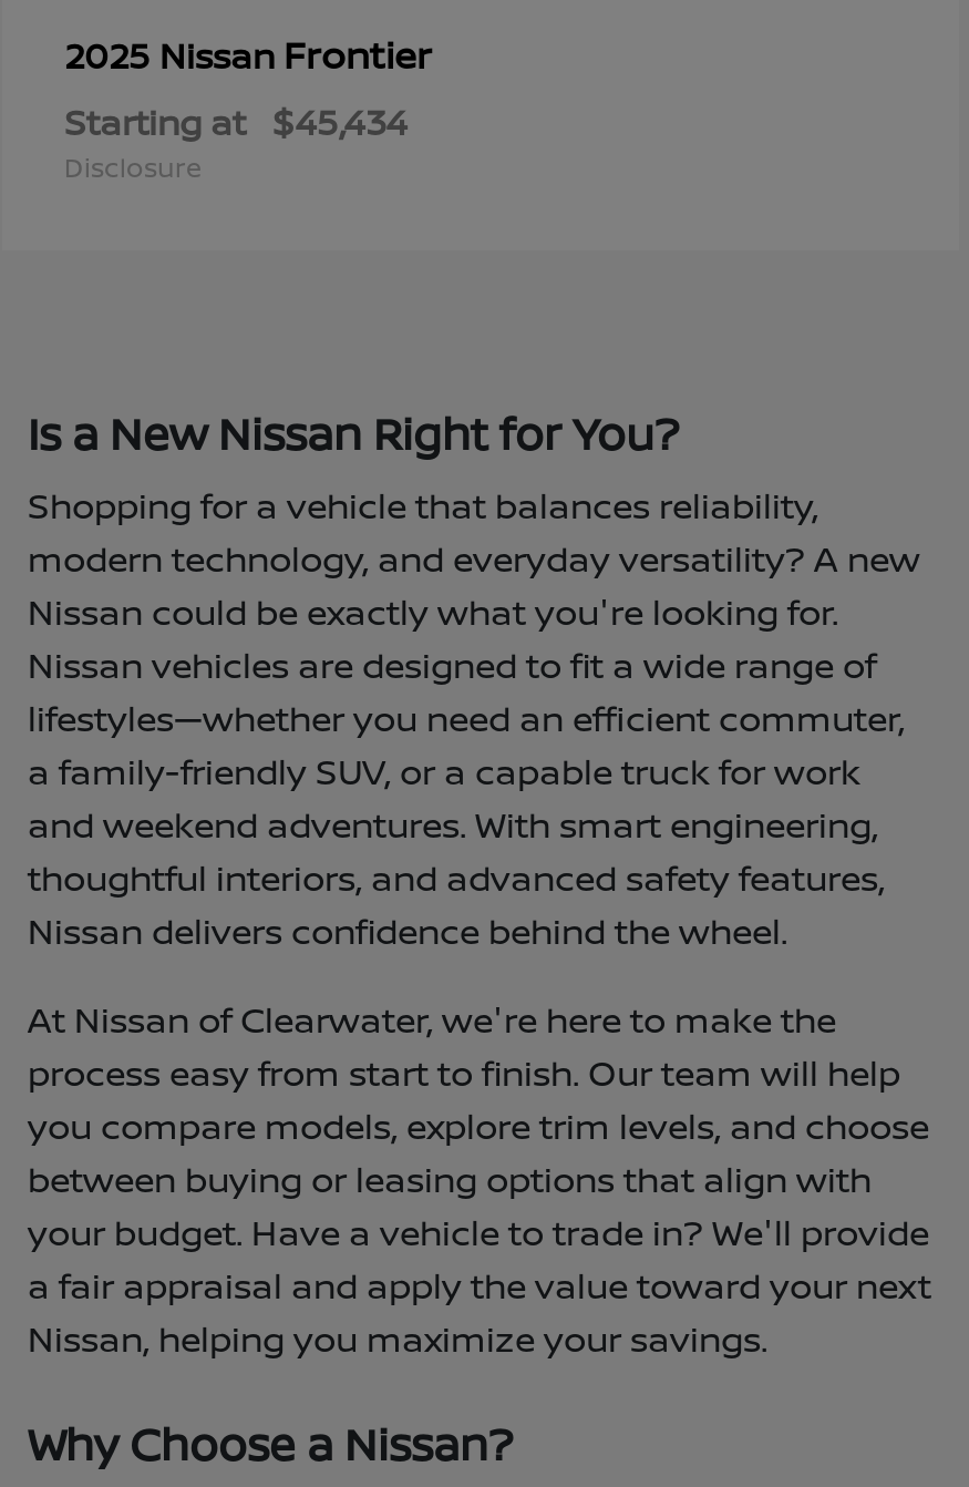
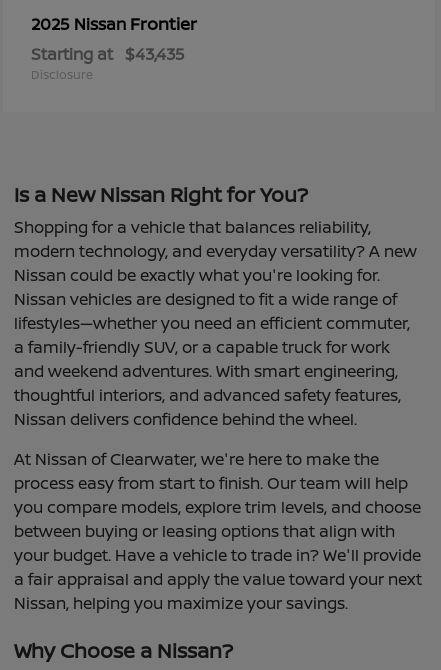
- Starting at $45,434
+ Starting at $43,435
